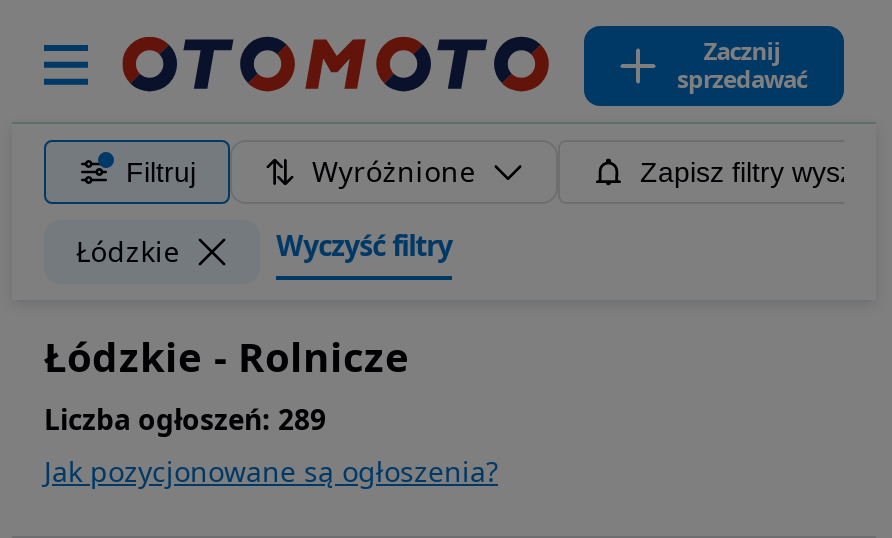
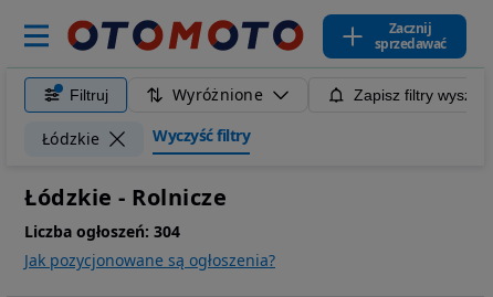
- Liczba ogłoszeń: 289
+ Liczba ogłoszeń: 304
